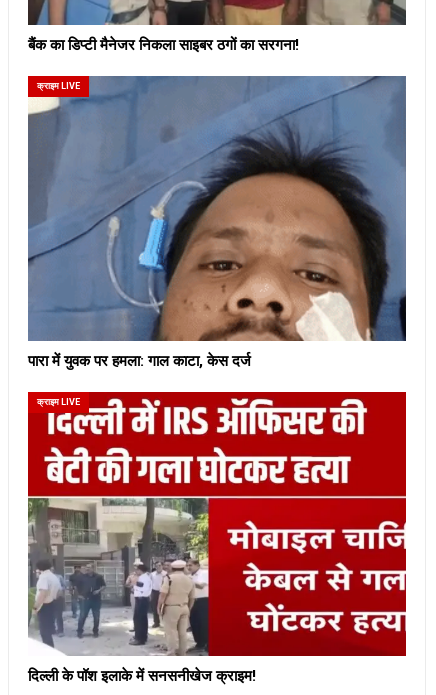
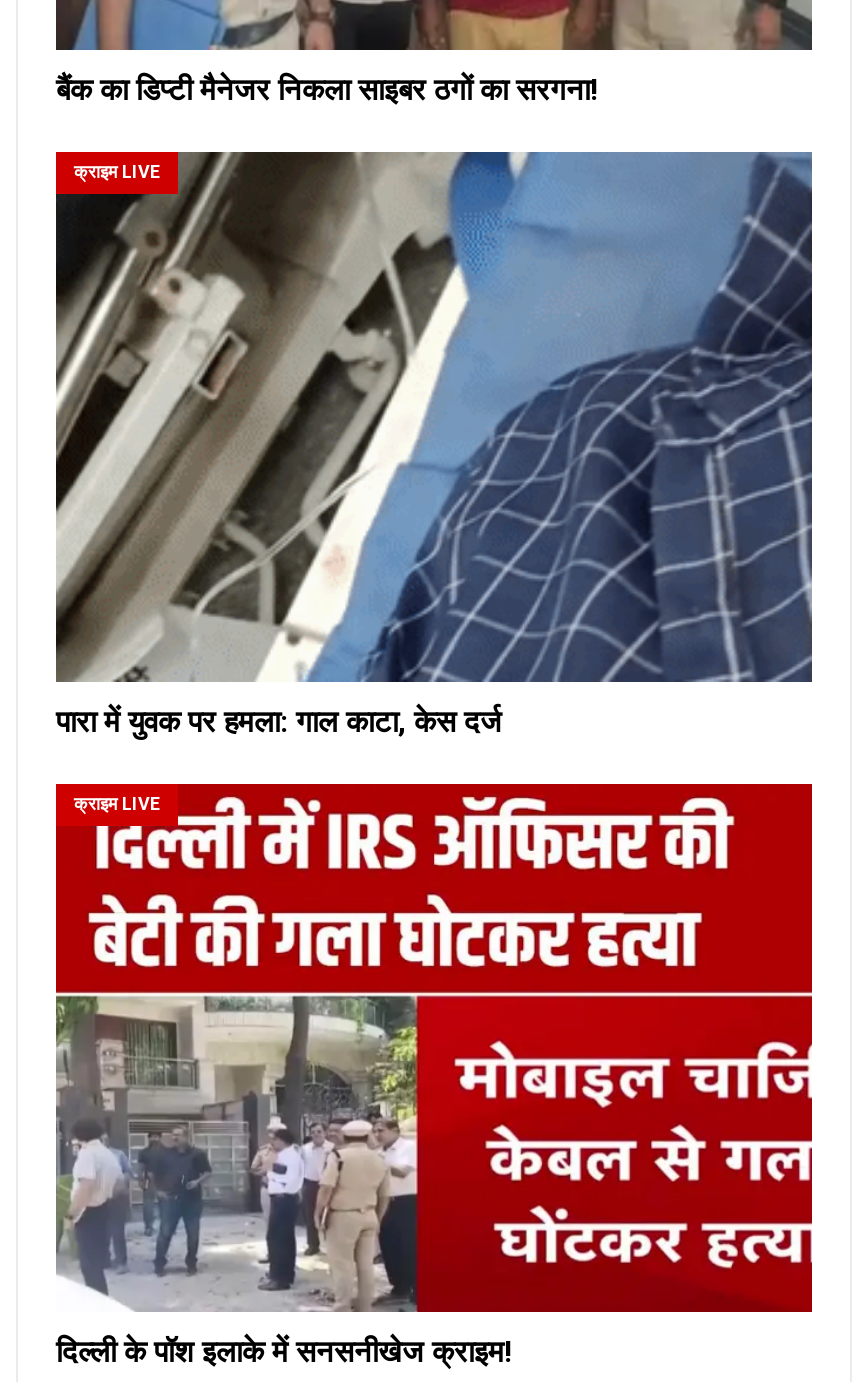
- [image]
+ [image]
